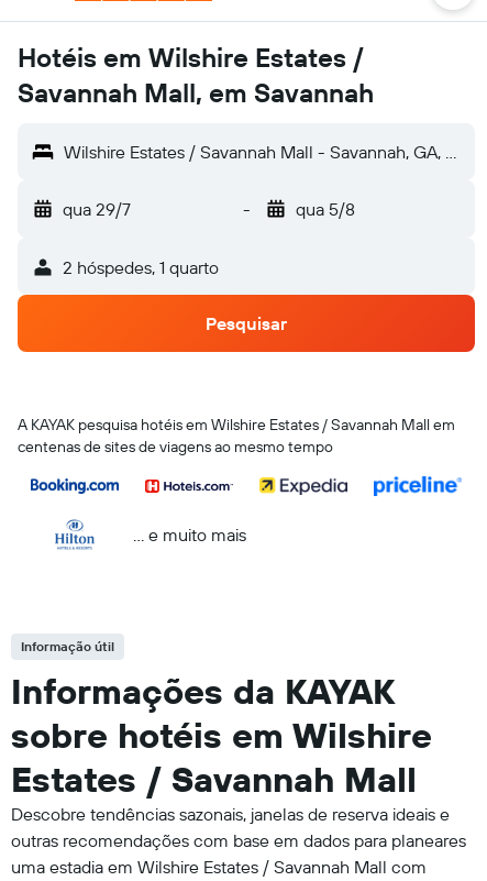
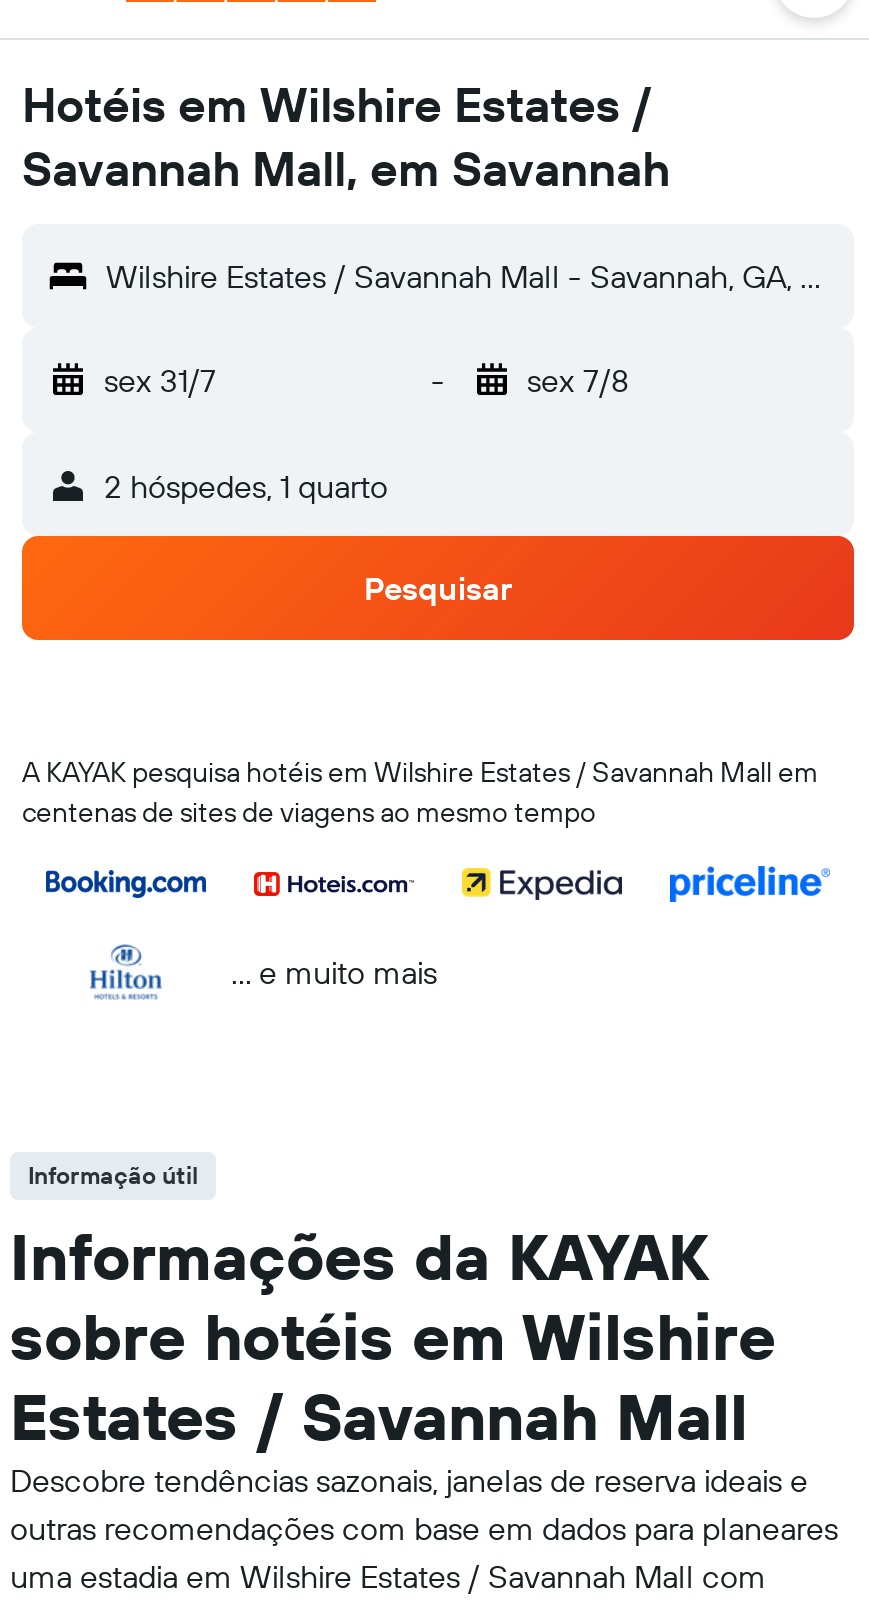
- qua 29/7
+ sex 31/7

- qua 5/8
+ sex 7/8
